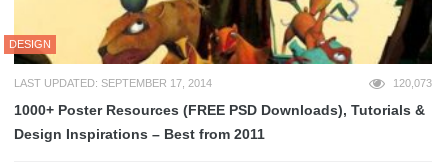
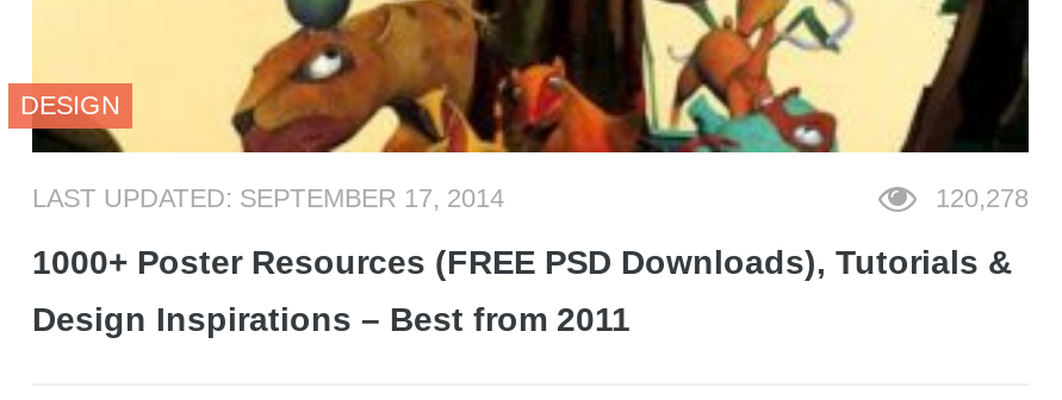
- 120,073
+ 120,278
